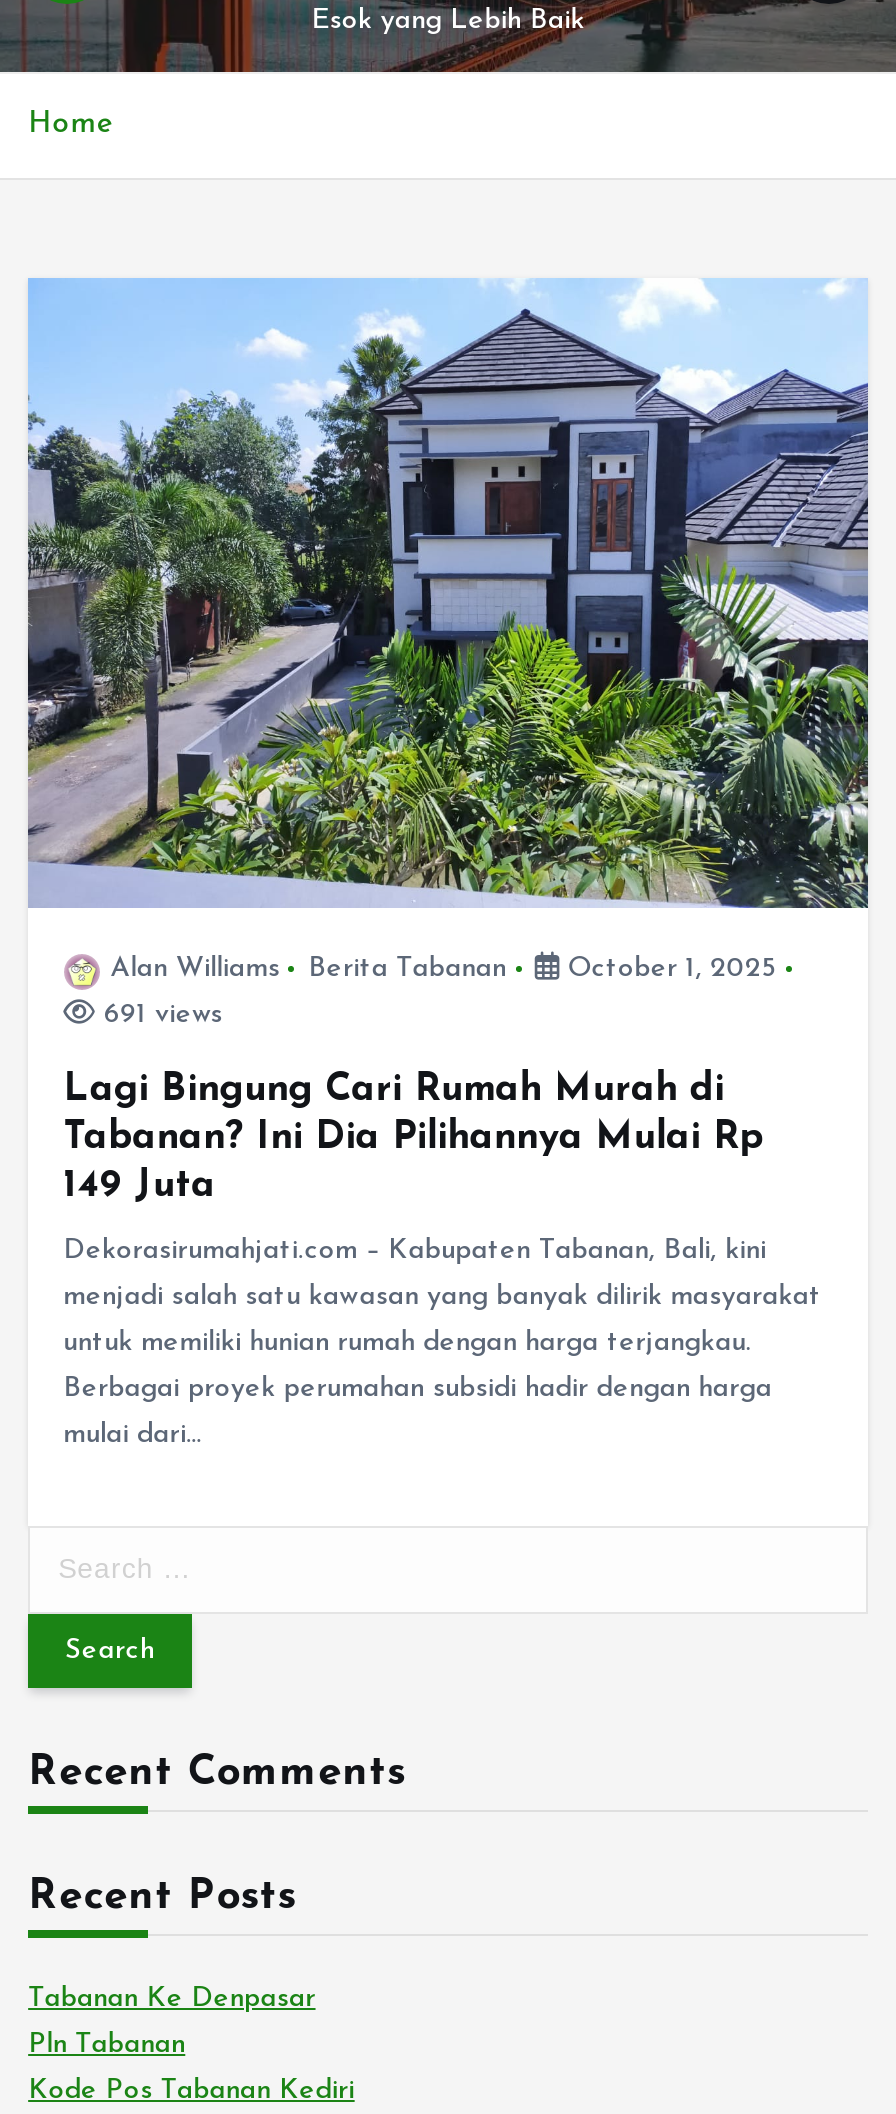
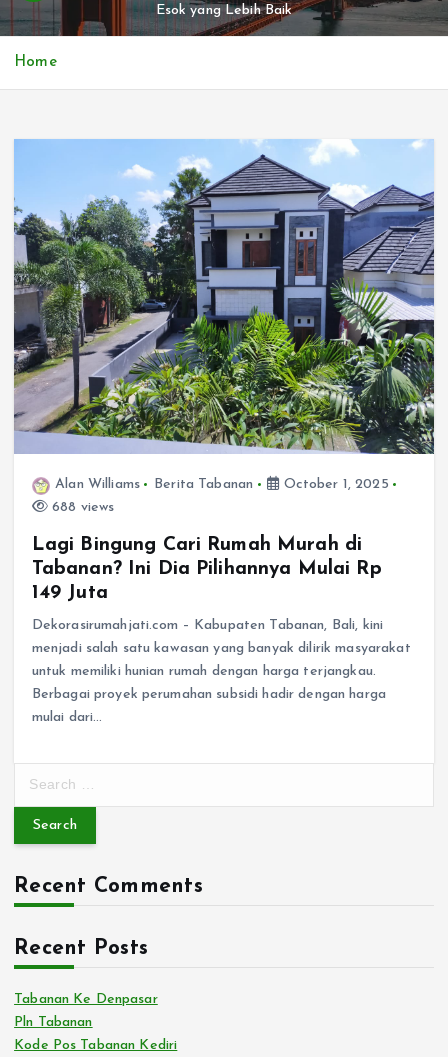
- 691 views
+ 688 views
